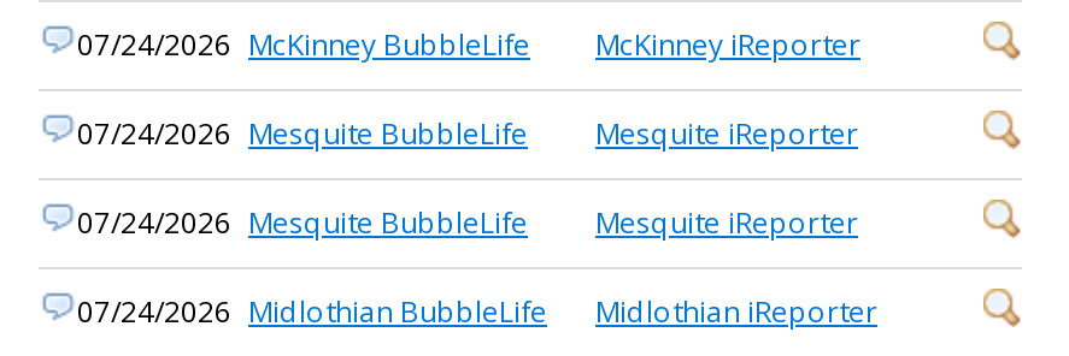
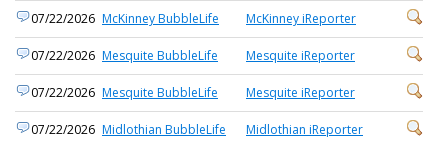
- 07/24/2026 McKinney BubbleLife
+ 07/22/2026 McKinney BubbleLife

- 07/24/2026 Mesquite BubbleLife
+ 07/22/2026 Mesquite BubbleLife

- 07/24/2026 Mesquite BubbleLife
+ 07/22/2026 Mesquite BubbleLife

- 07/24/2026 Midlothian BubbleLife
+ 07/22/2026 Midlothian BubbleLife
